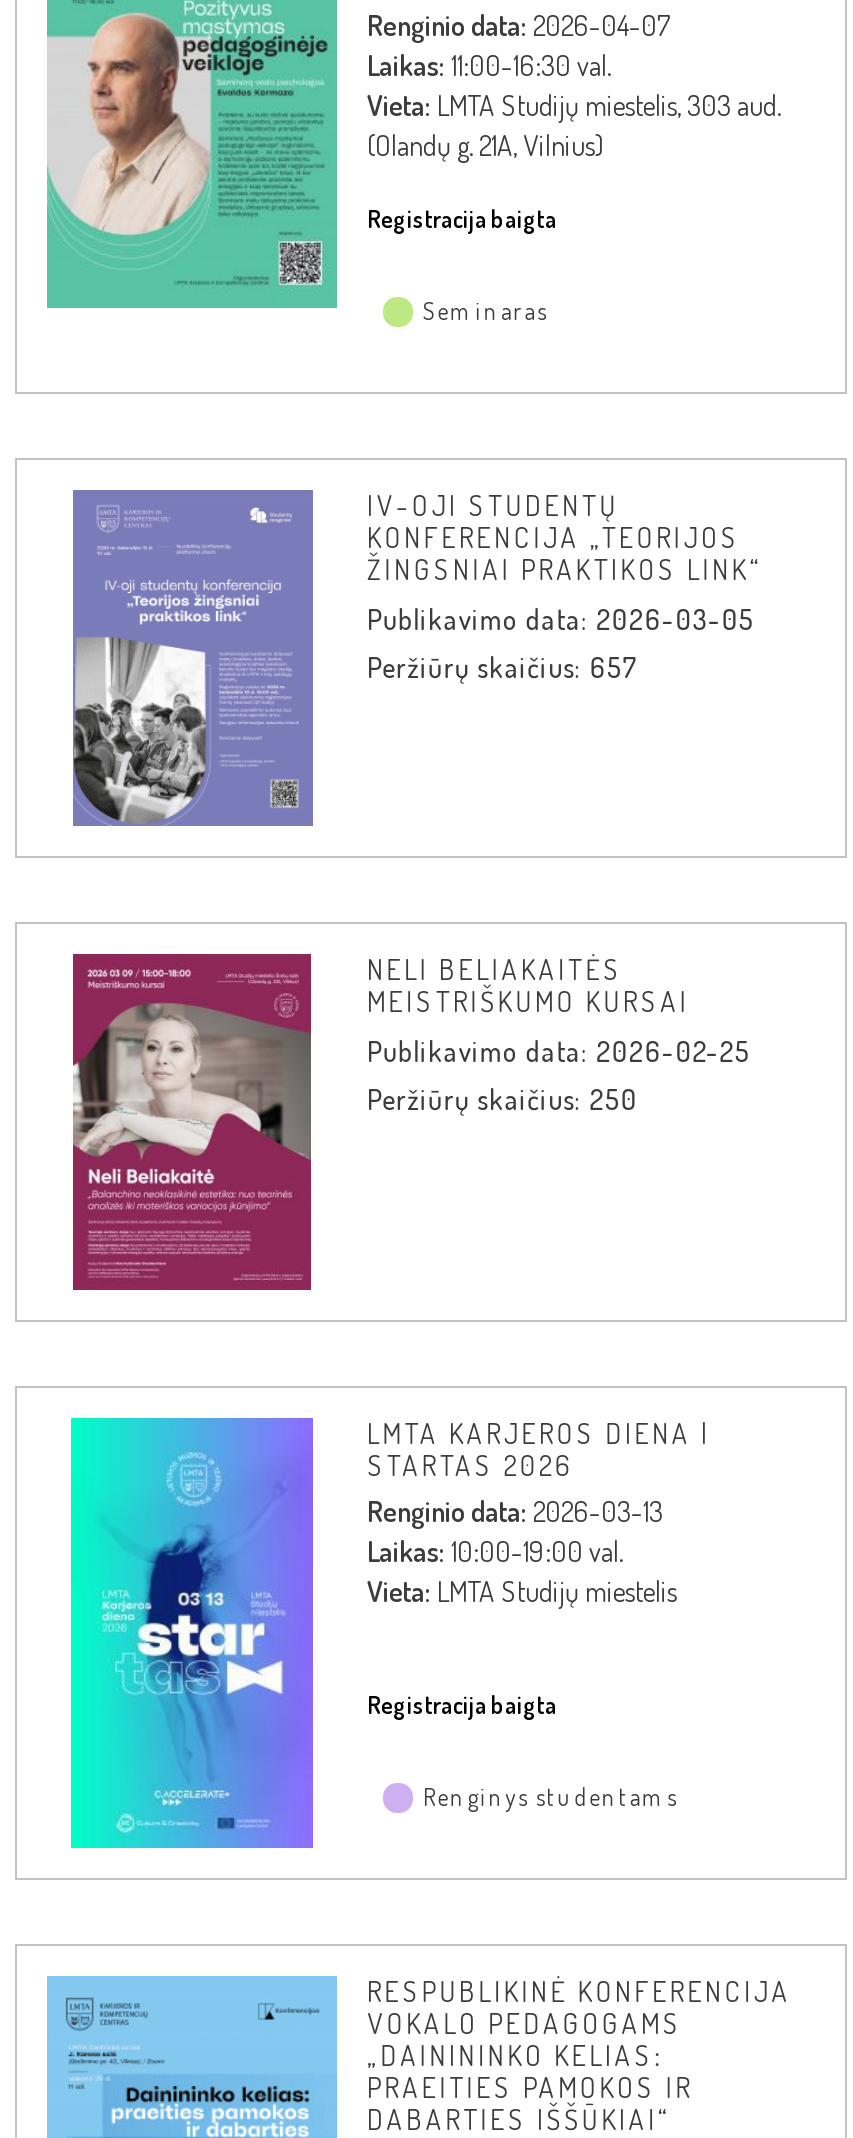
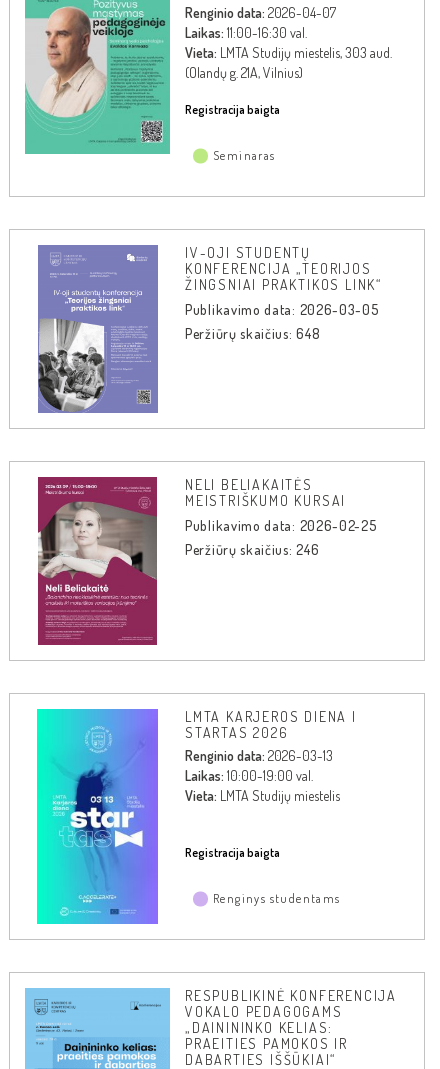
- Peržiūrų skaičius: 657
+ Peržiūrų skaičius: 648

- Peržiūrų skaičius: 250
+ Peržiūrų skaičius: 246
